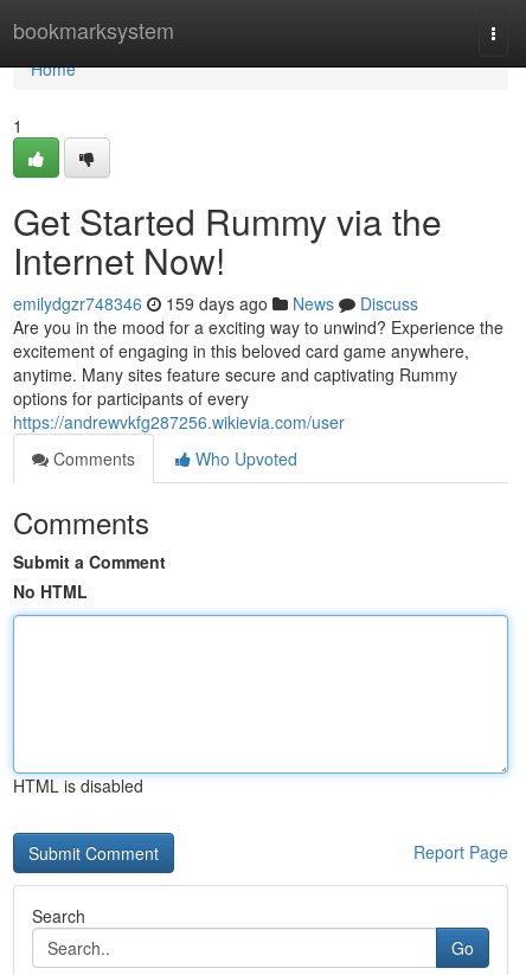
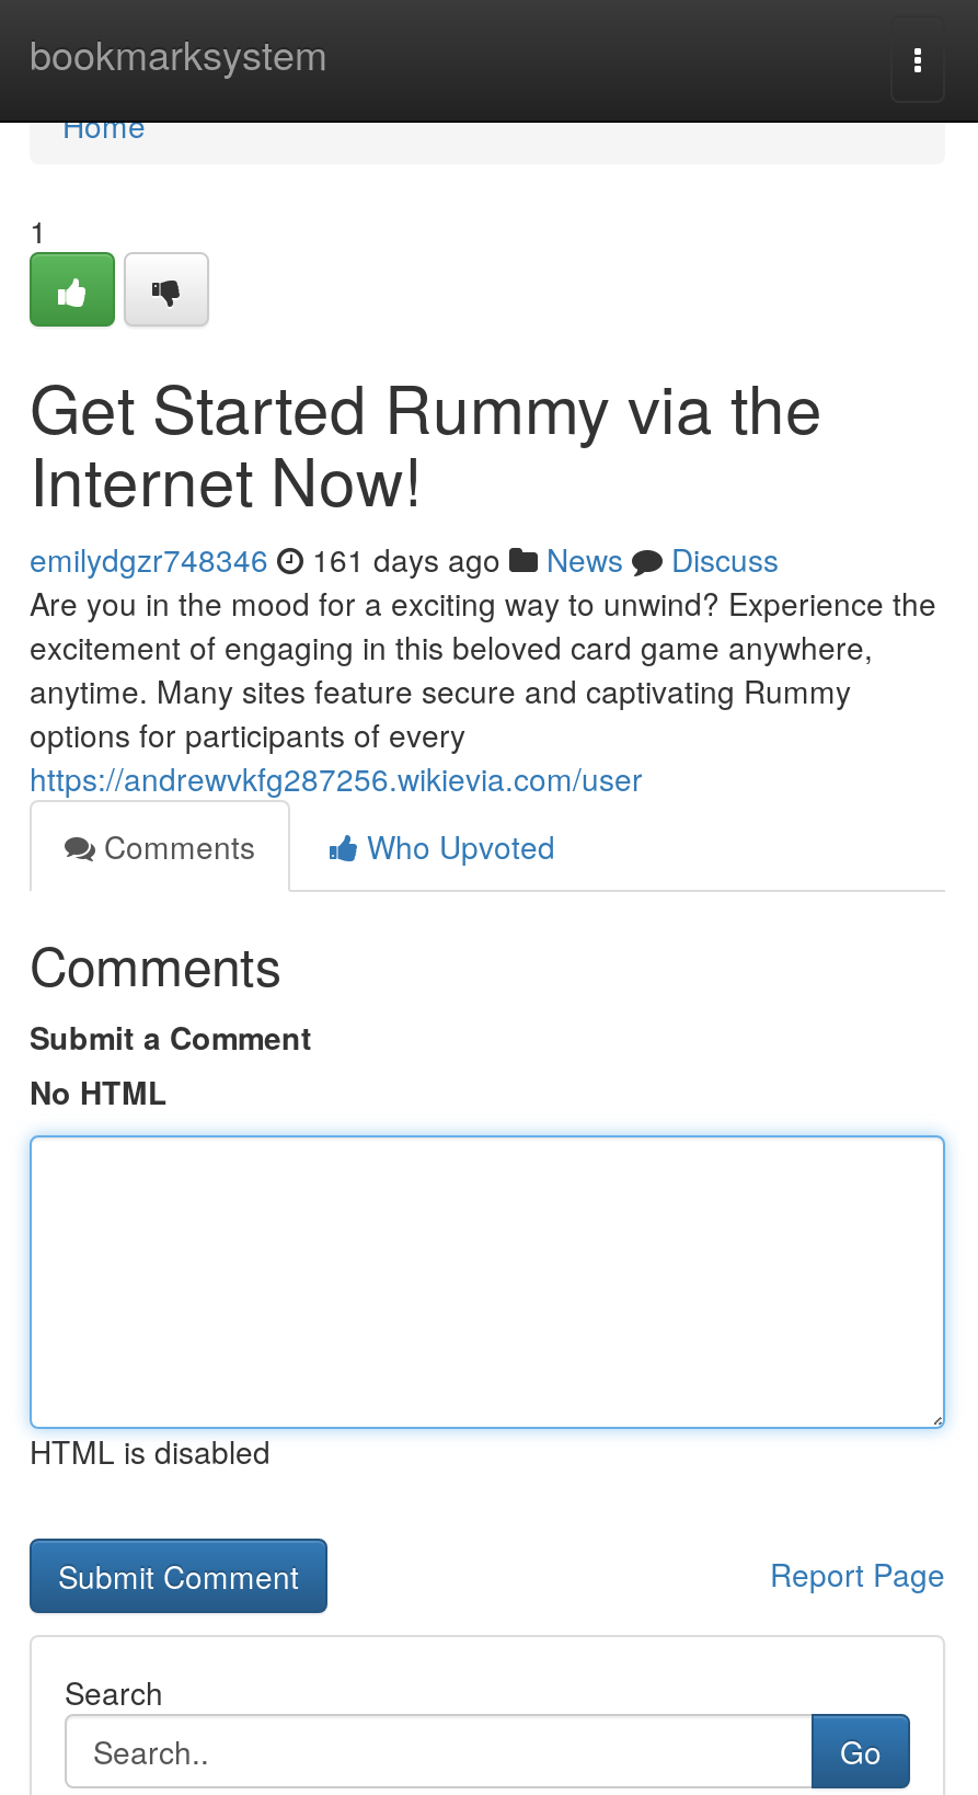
- emilydgzr748346 159 days ago News Discuss
+ emilydgzr748346 161 days ago News Discuss
